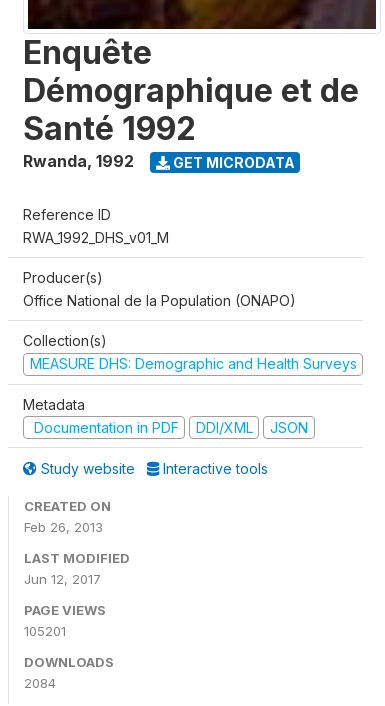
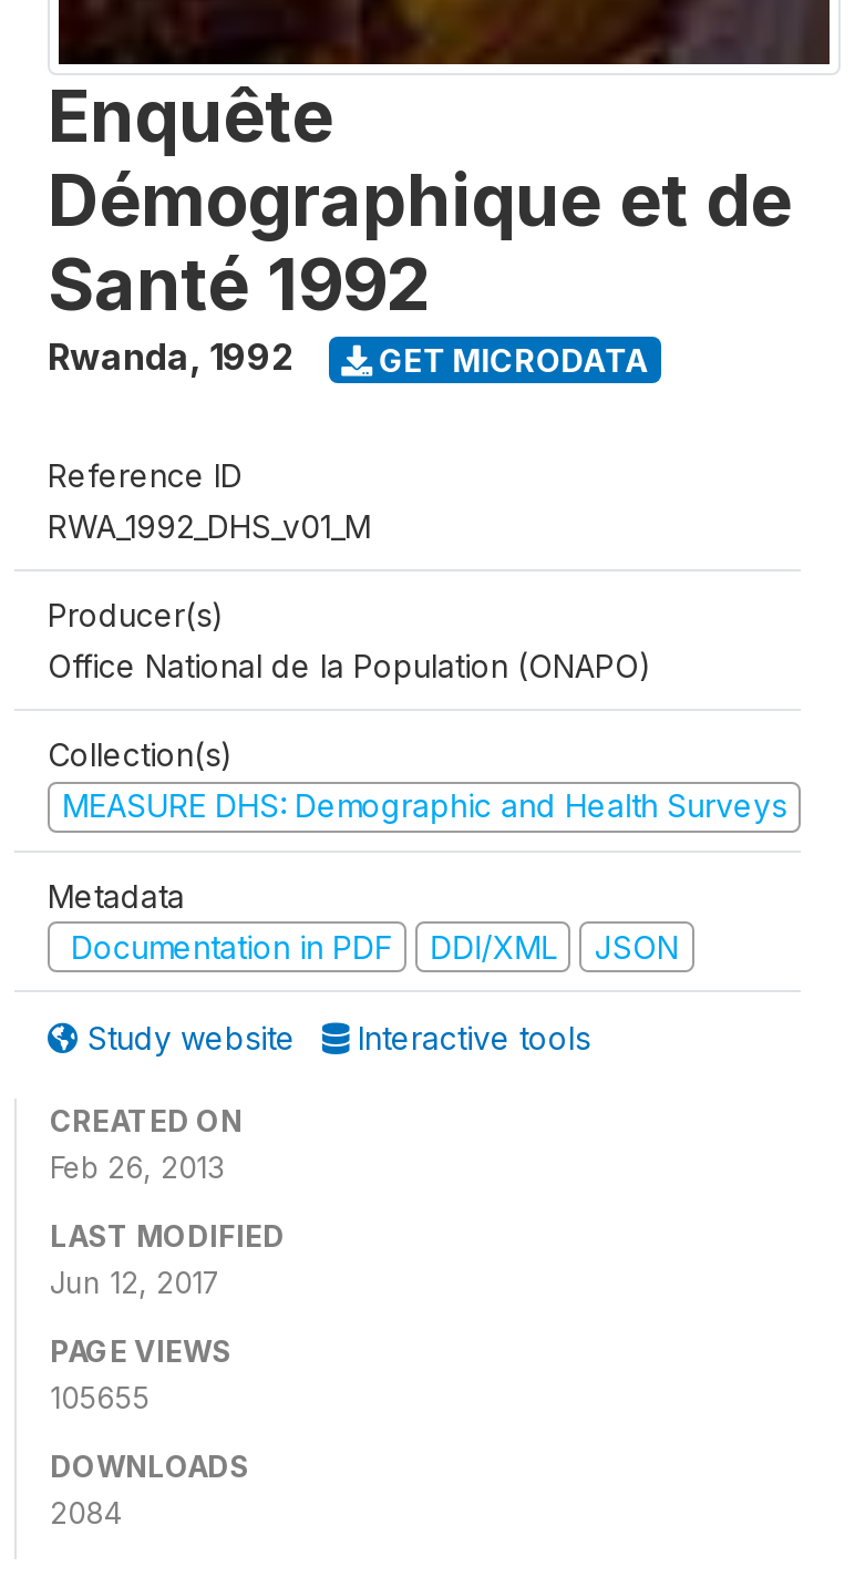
- 105201
+ 105655
